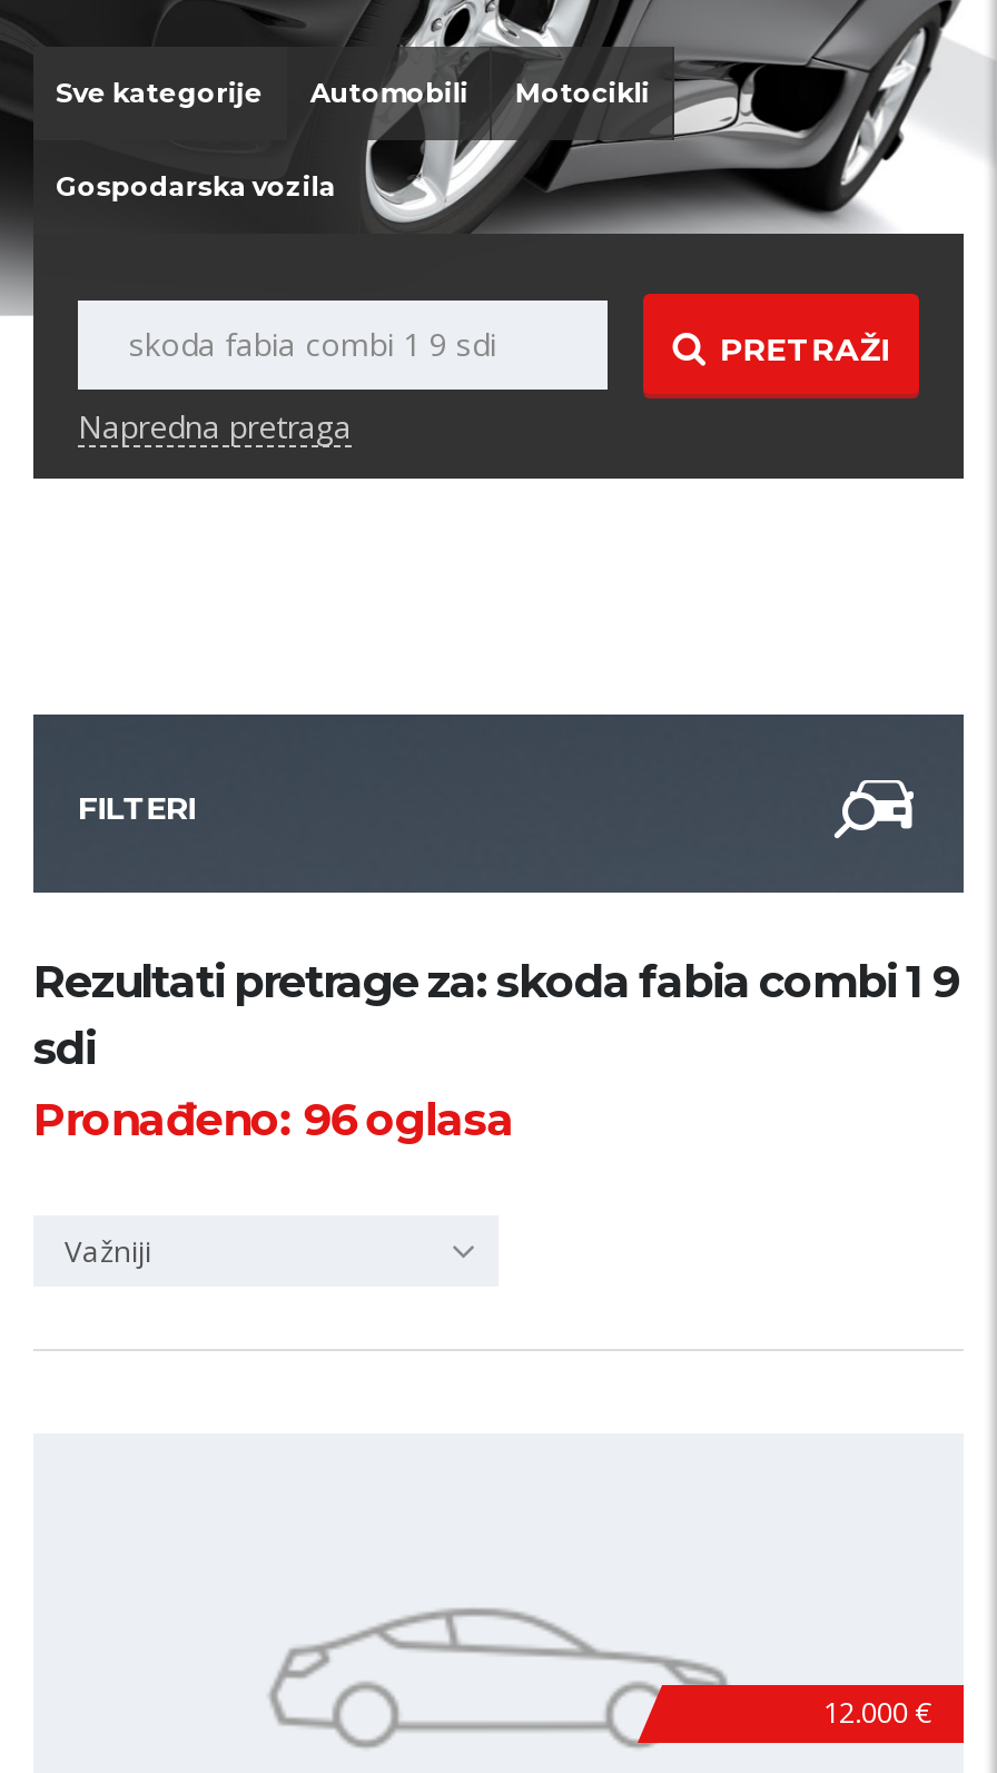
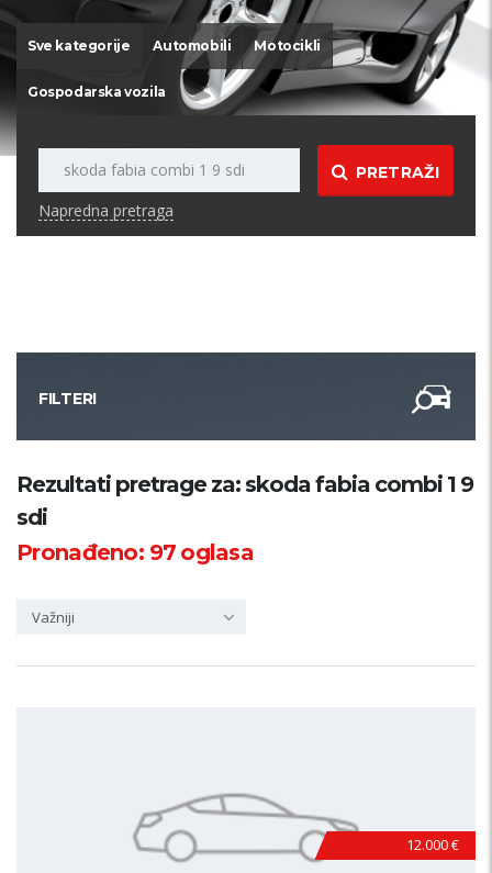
- Pronađeno: 96oglasa
+ Pronađeno: 97oglasa
